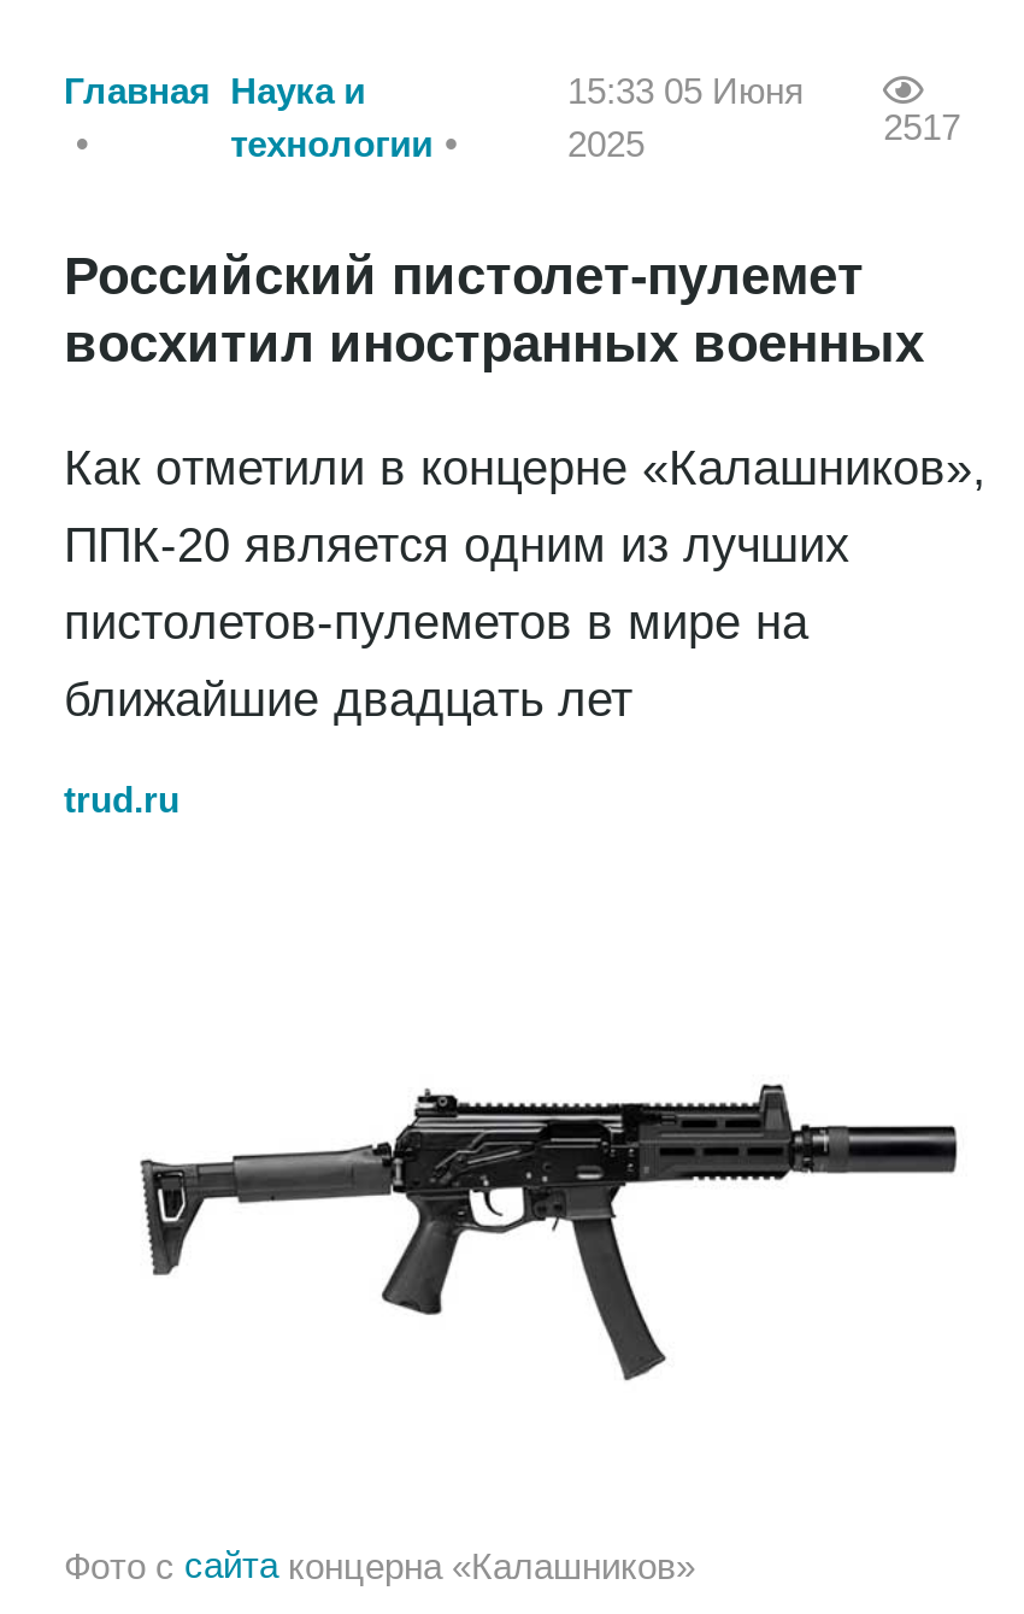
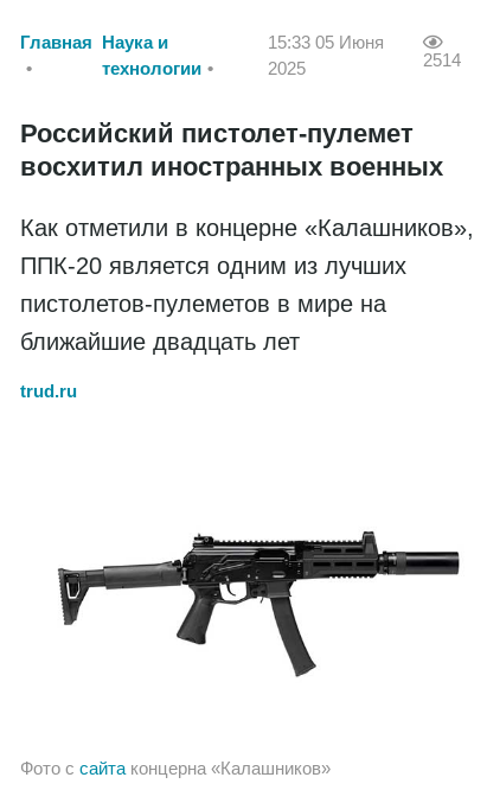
- 2517
+ 2514
